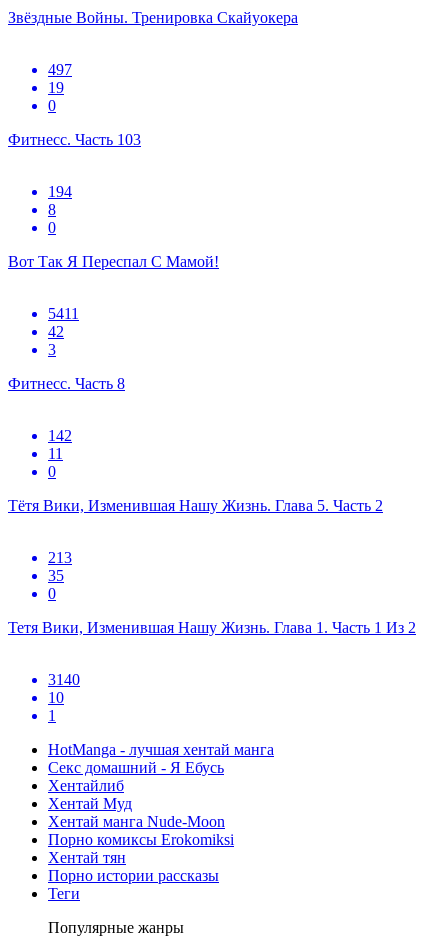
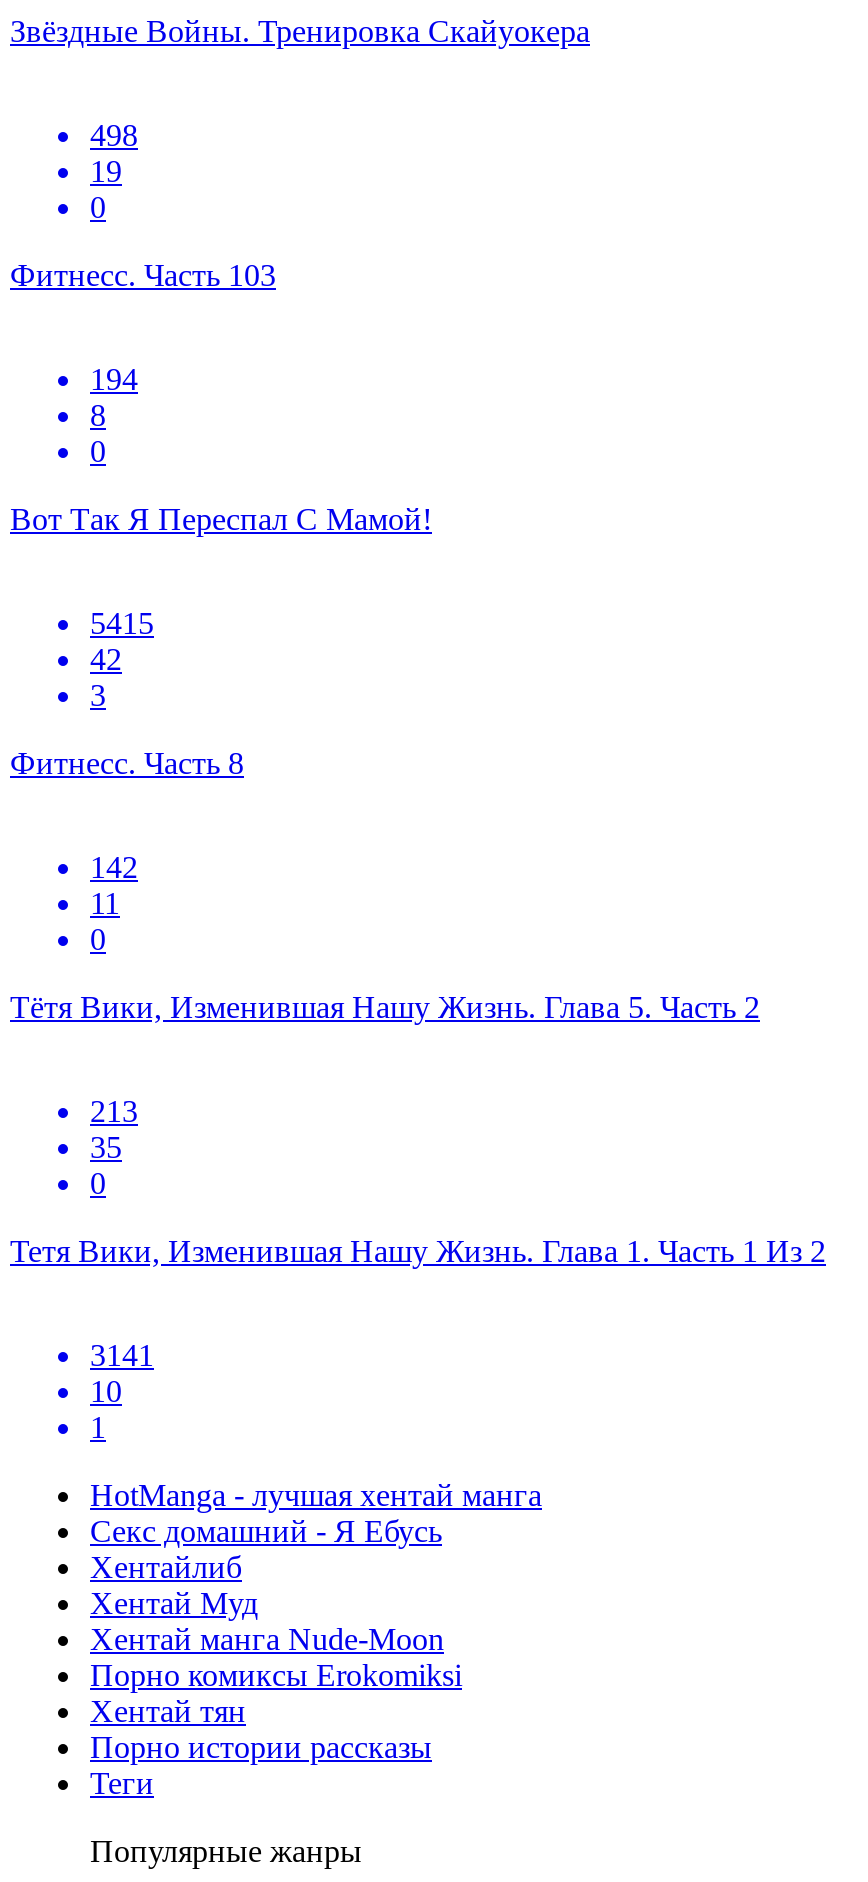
- 497
+ 498

- 5411
+ 5415

- 3140
+ 3141
